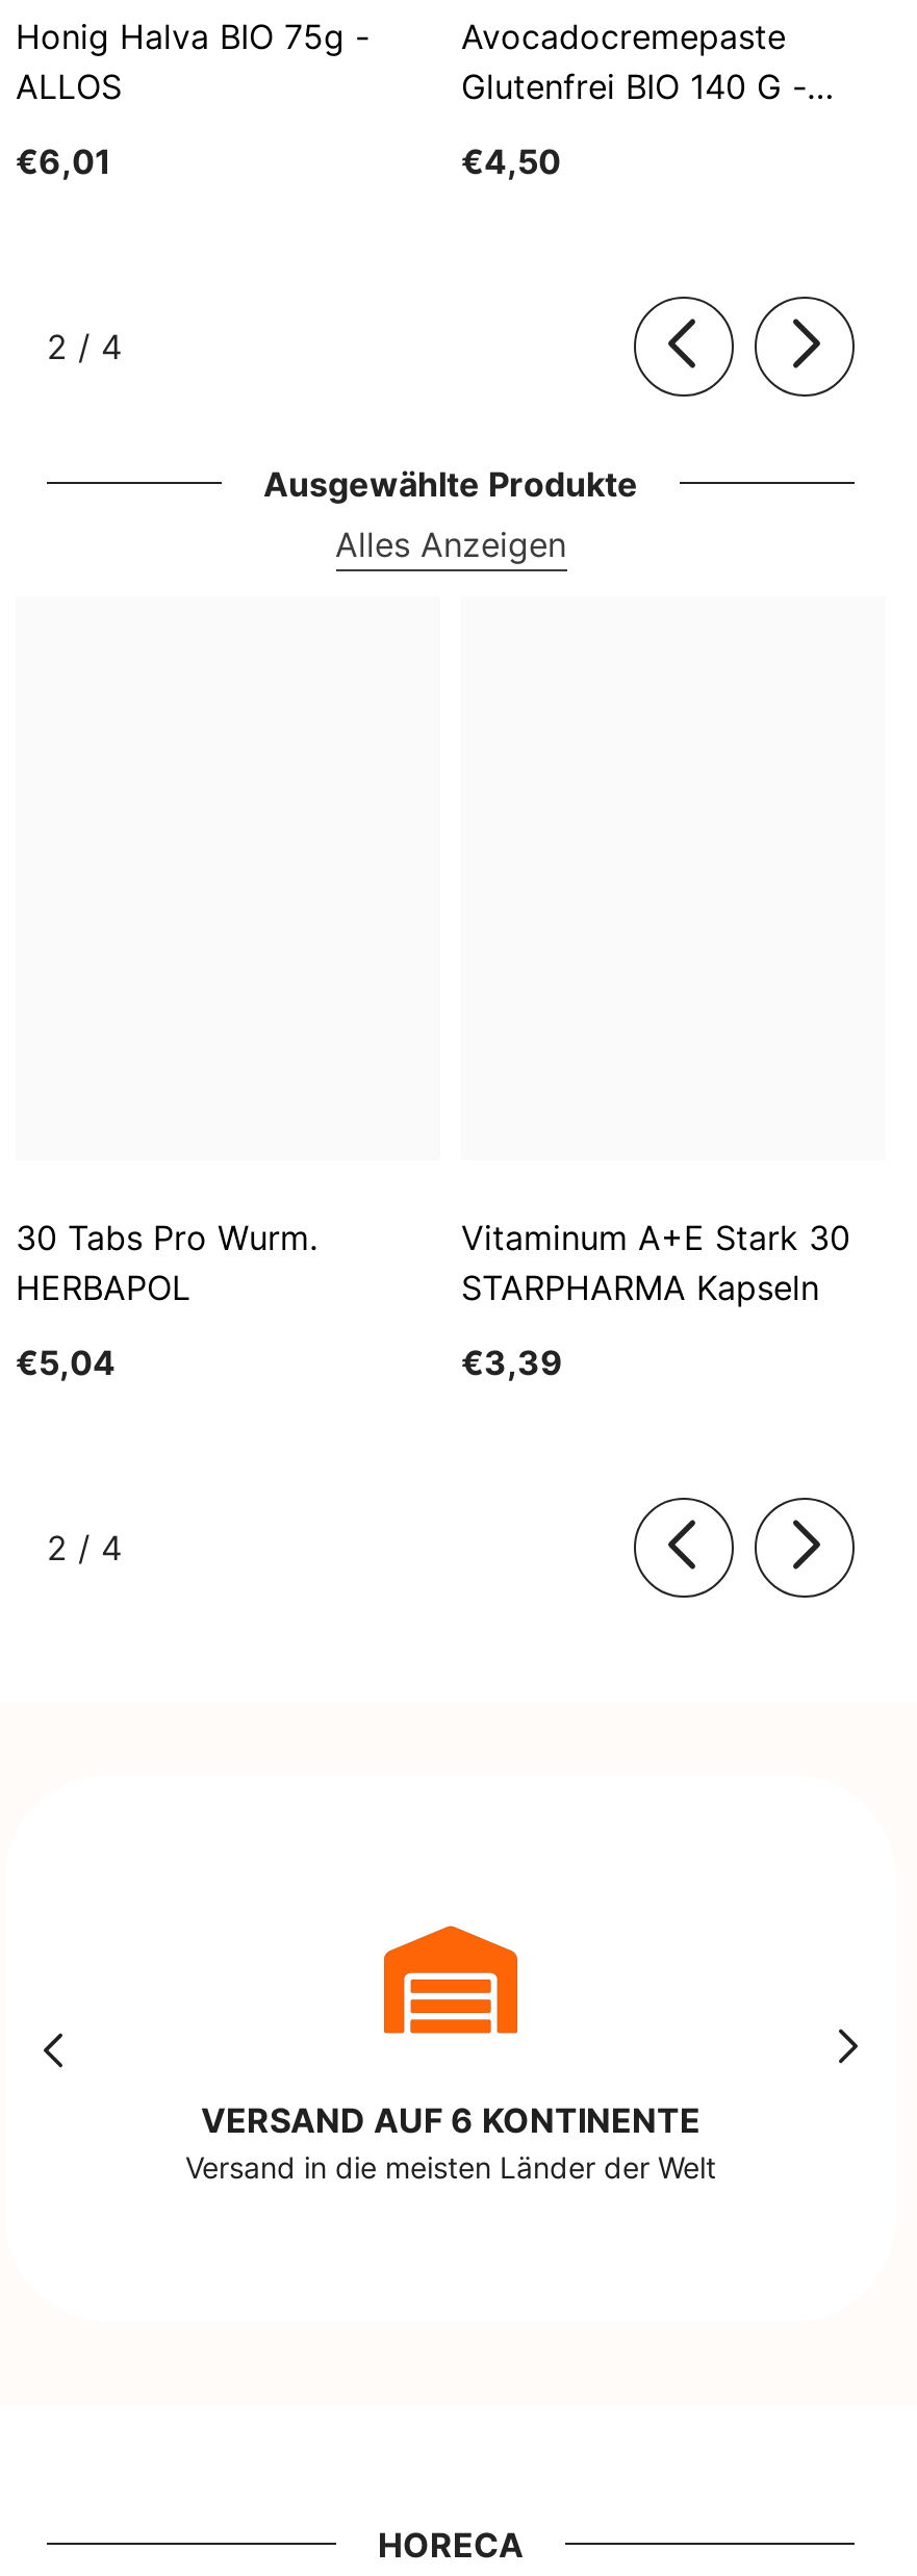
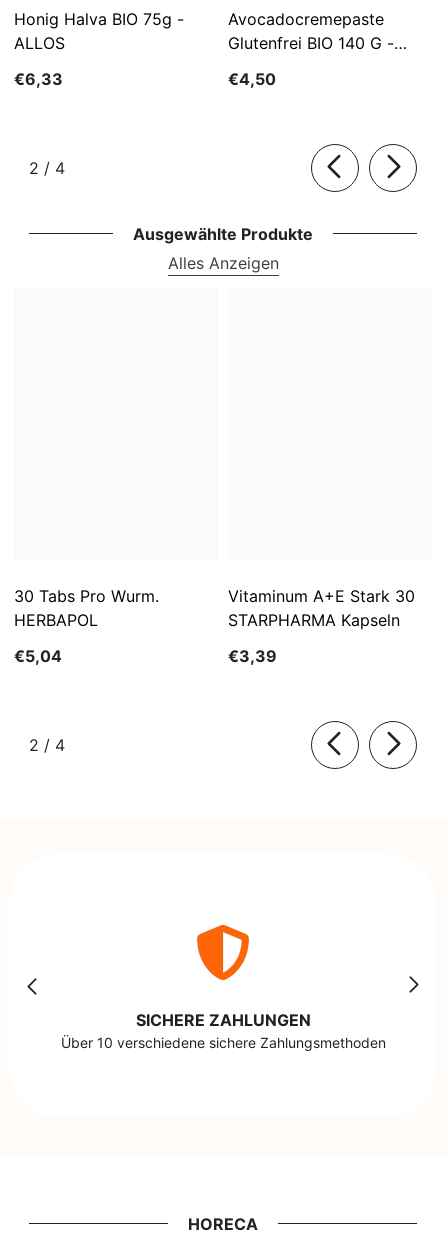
- €6,01
+ €6,33

- [image]
- VERSAND AUF 6 KONTINENTE
- Versand in die meisten Länder der Welt
+ [image]
+ SICHERE ZAHLUNGEN
+ Über 10 verschiedene sichere Zahlungsmethoden
